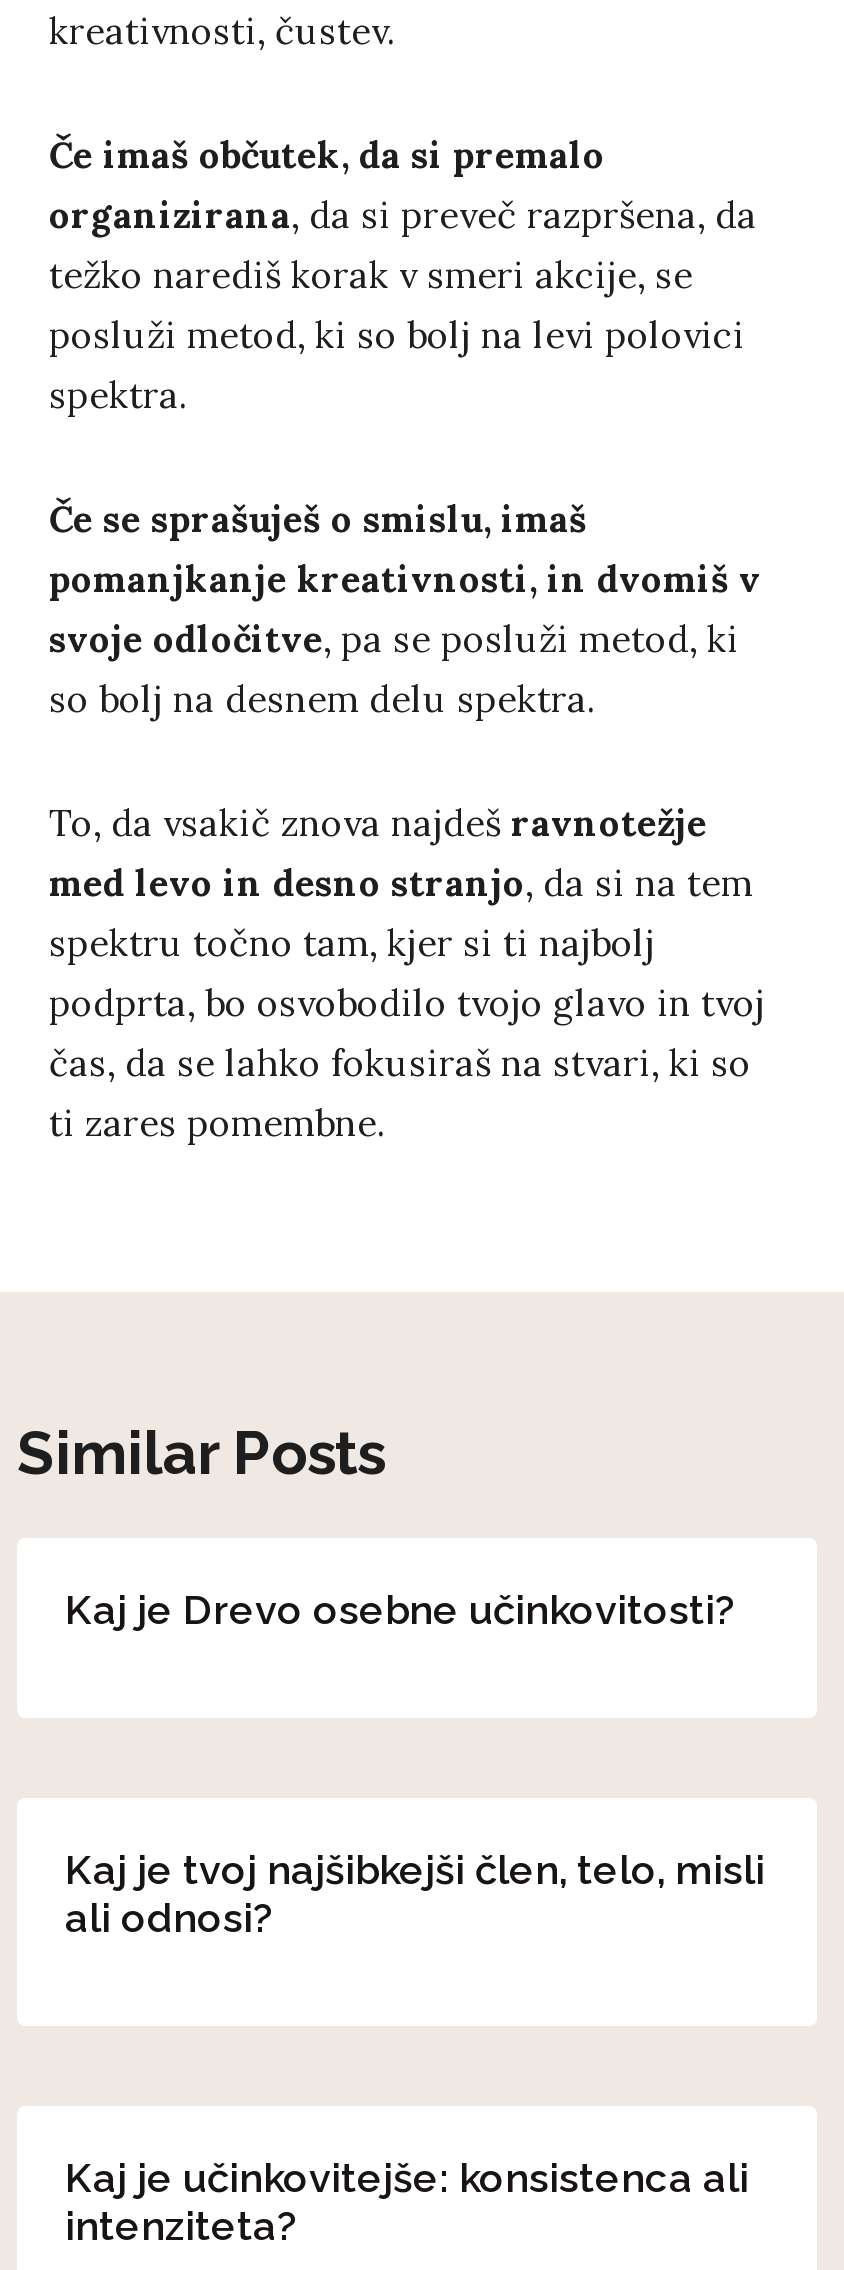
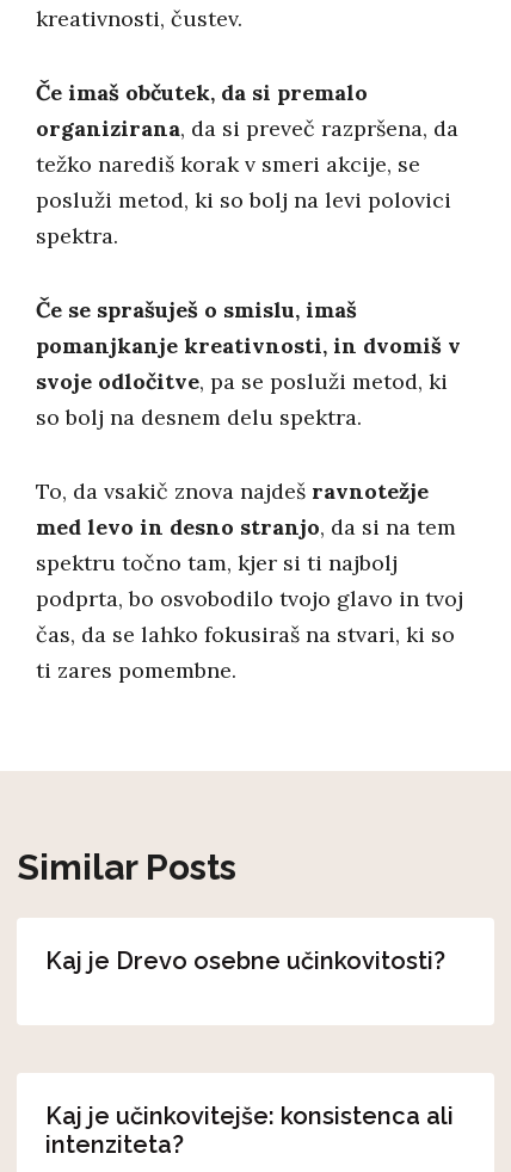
- Kaj je tvoj najšibkejši člen, telo, misli
- ali odnosi?
